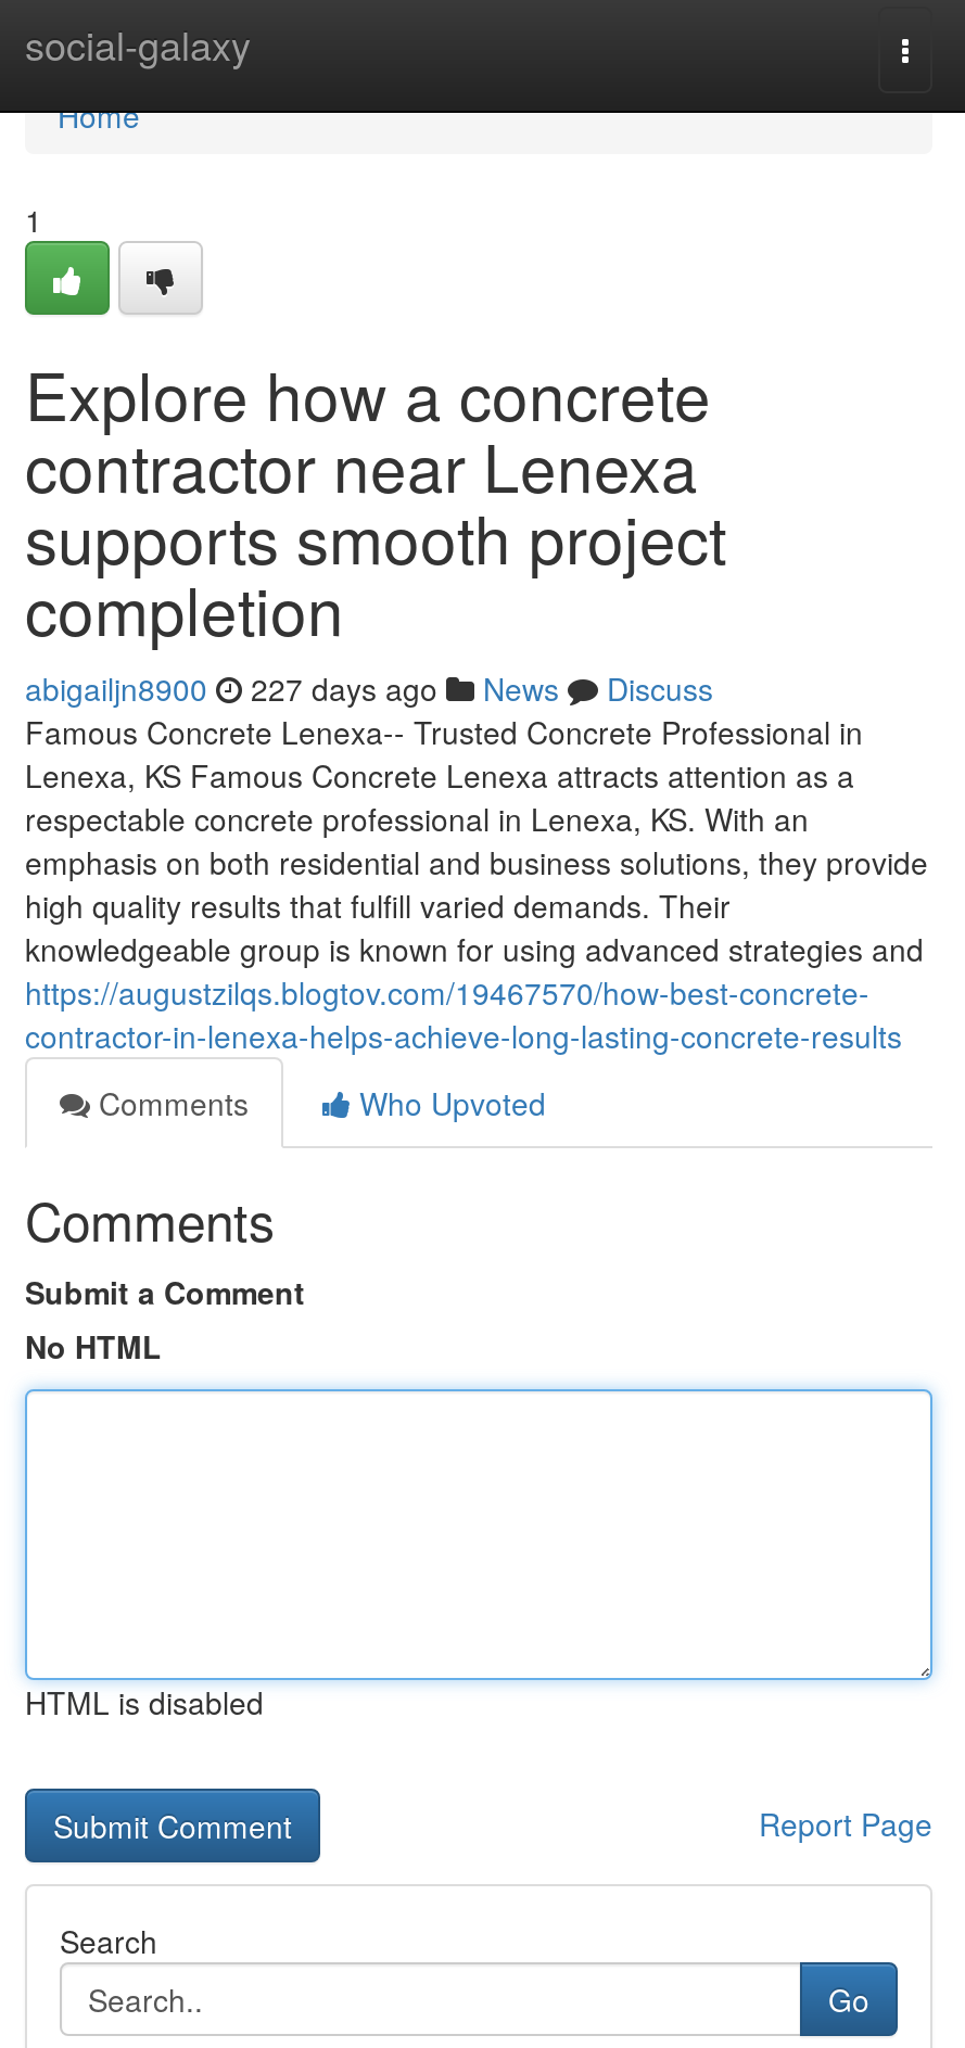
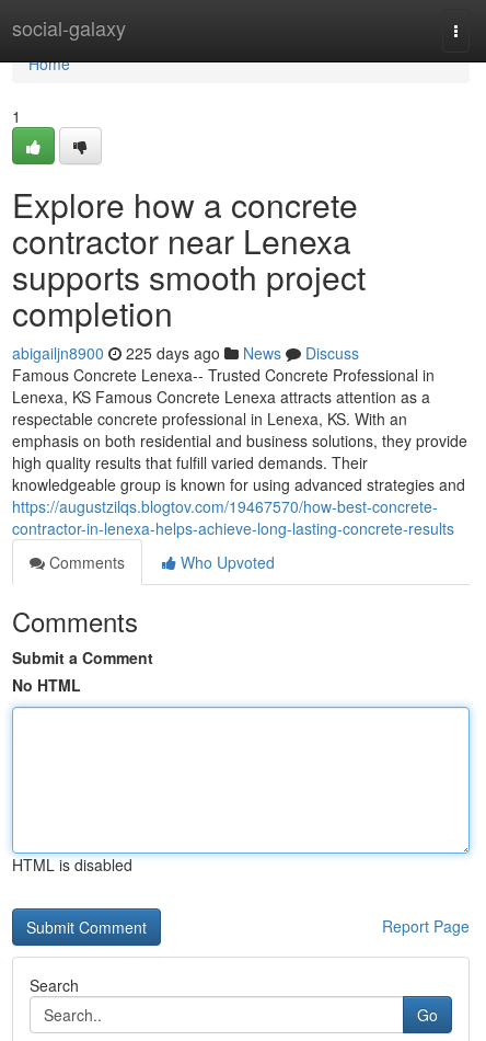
- abigailjn8900 227 days ago News Discuss
+ abigailjn8900 225 days ago News Discuss
